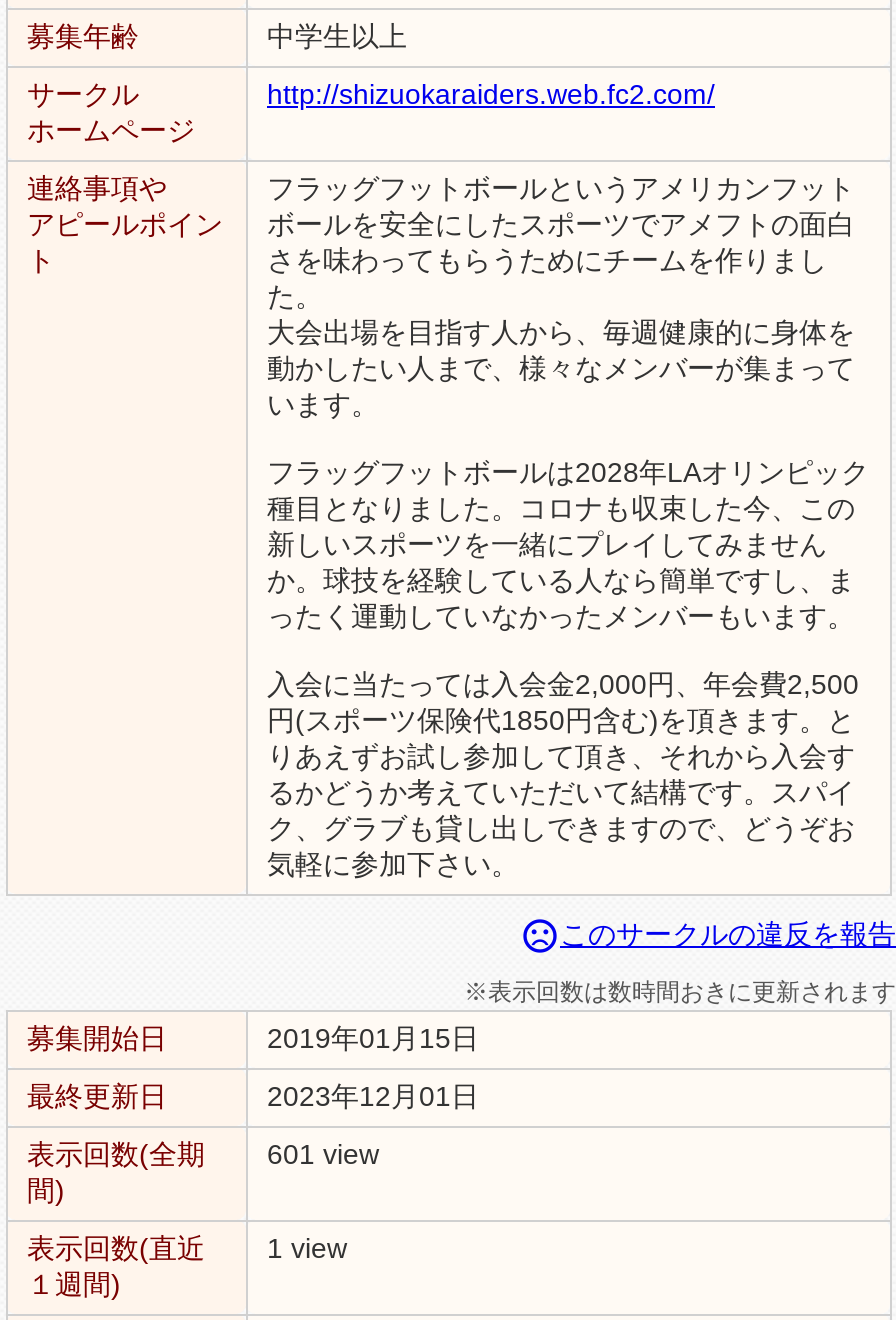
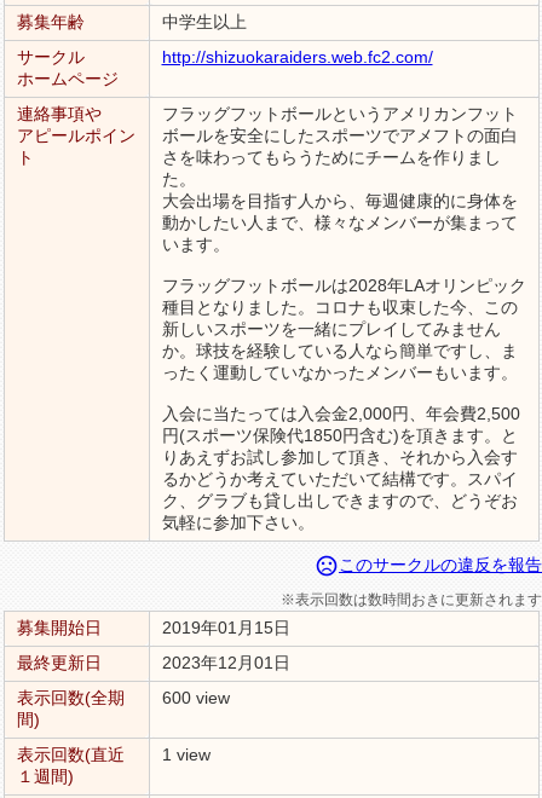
- 表示回数(全期 601 view
+ 表示回数(全期 600 view
